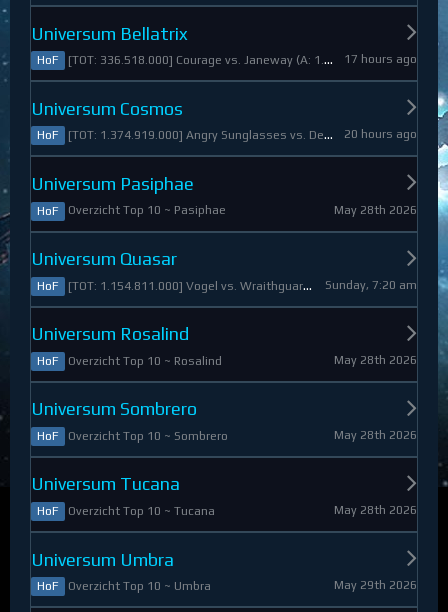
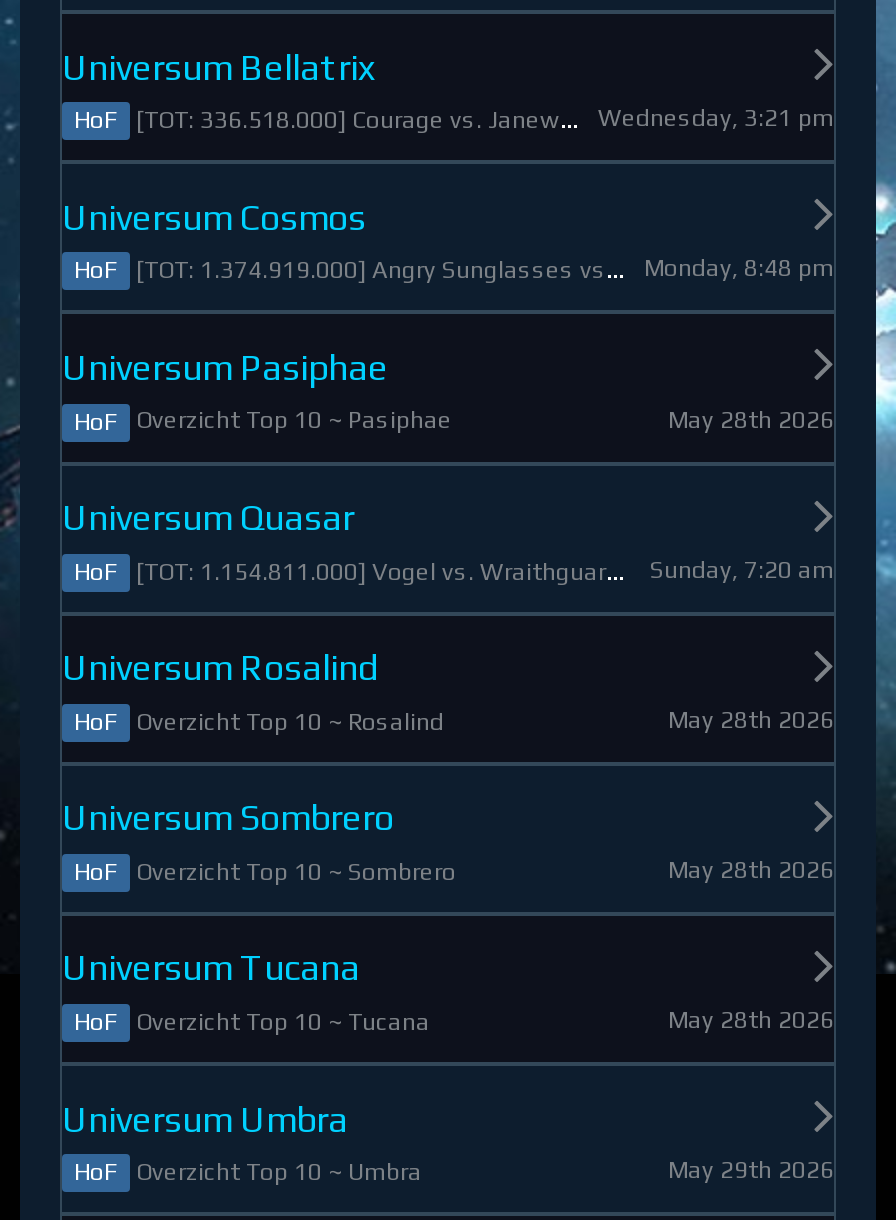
- 17 hours ago
+ Wednesday, 3:21 pm

- 20 hours ago
+ Monday, 8:48 pm
